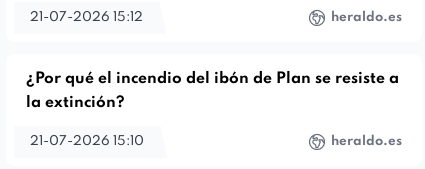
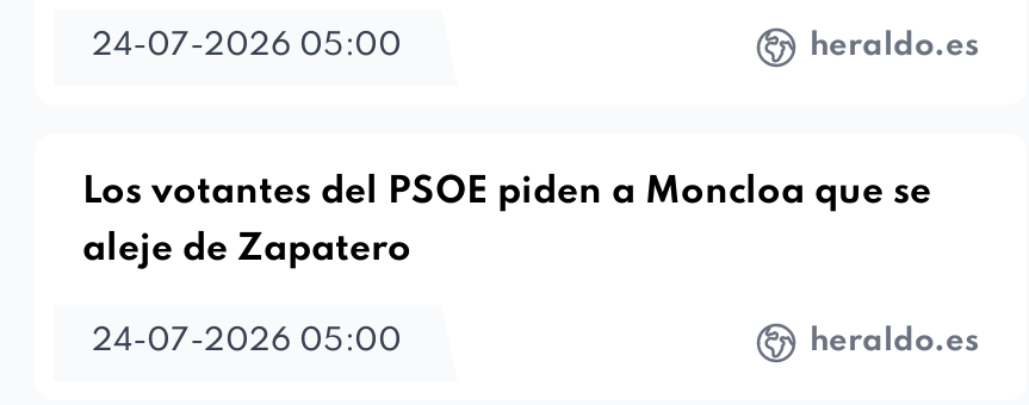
- 21-07-2026 15:12
+ 24-07-2026 05:00

- ¿Por qué el incendio del ibón de Plan se resiste a
+ Los votantes del PSOE piden a Moncloa que se

- la extinción?
+ aleje de Zapatero

- 21-07-2026 15:10
+ 24-07-2026 05:00
